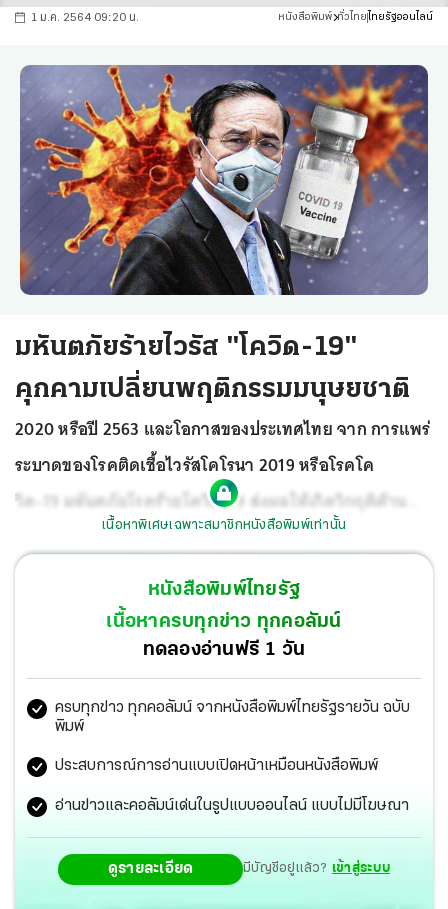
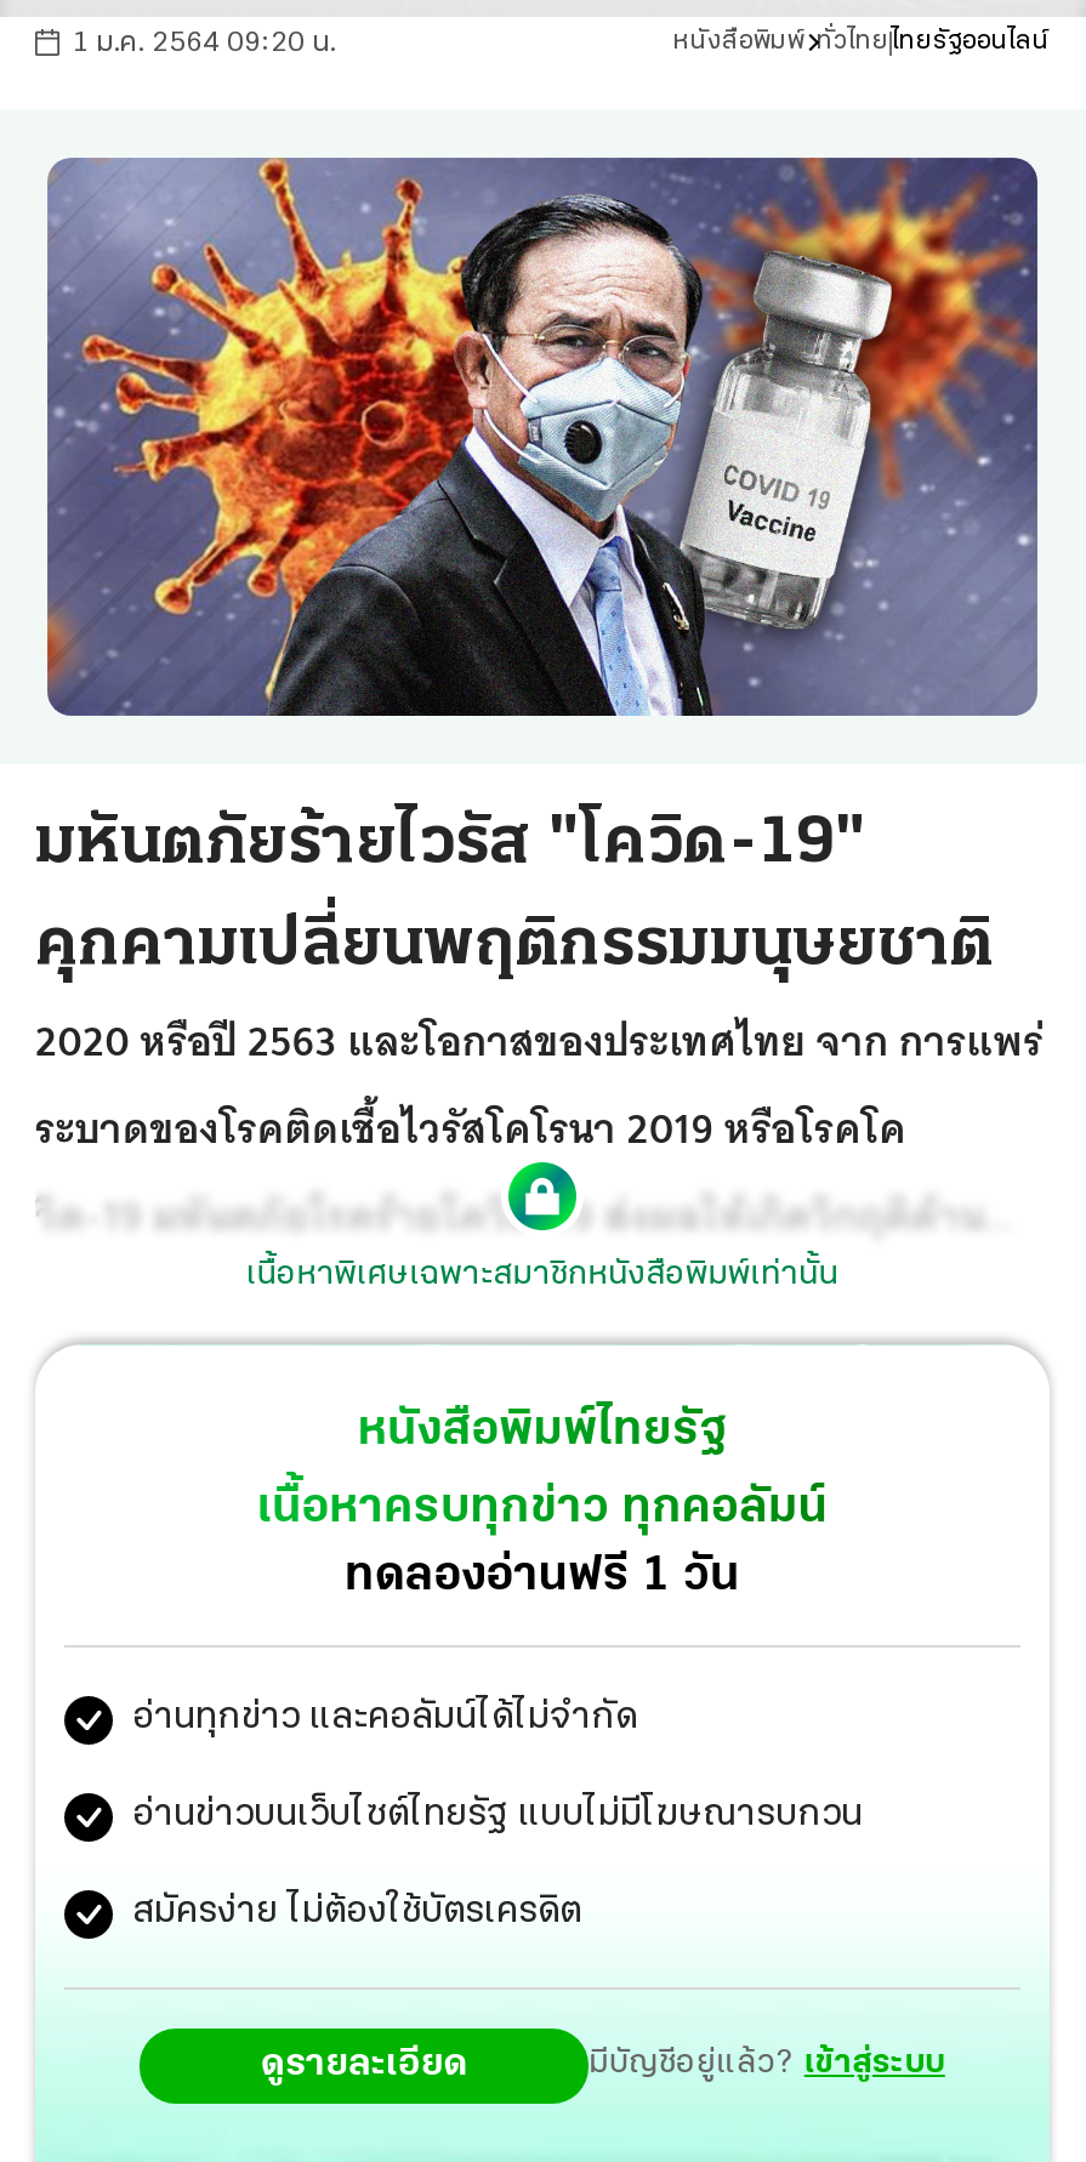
- ครบทุกข่าว ทุกคอลัมน์ จากหนังสือพิมพ์ไทยรัฐรายวัน ฉบับ
- พิมพ์
+ อ่านทุกข่าว และคอลัมน์ได้ไม่จำกัด

- ประสบการณ์การอ่านแบบเปิดหน้าเหมือนหนังสือพิมพ์
+ อ่านข่าวบนเว็บไซต์ไทยรัฐ แบบไม่มีโฆษณารบกวน

- อ่านข่าวและคอลัมน์เด่นในรูปแบบออนไลน์ แบบไม่มีโฆษณา
+ สมัครง่าย ไม่ต้องใช้บัตรเครดิต
